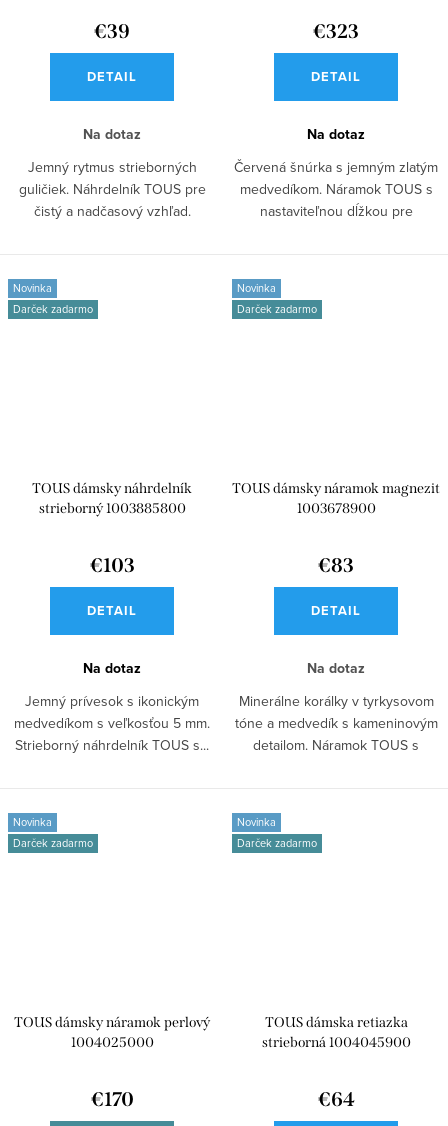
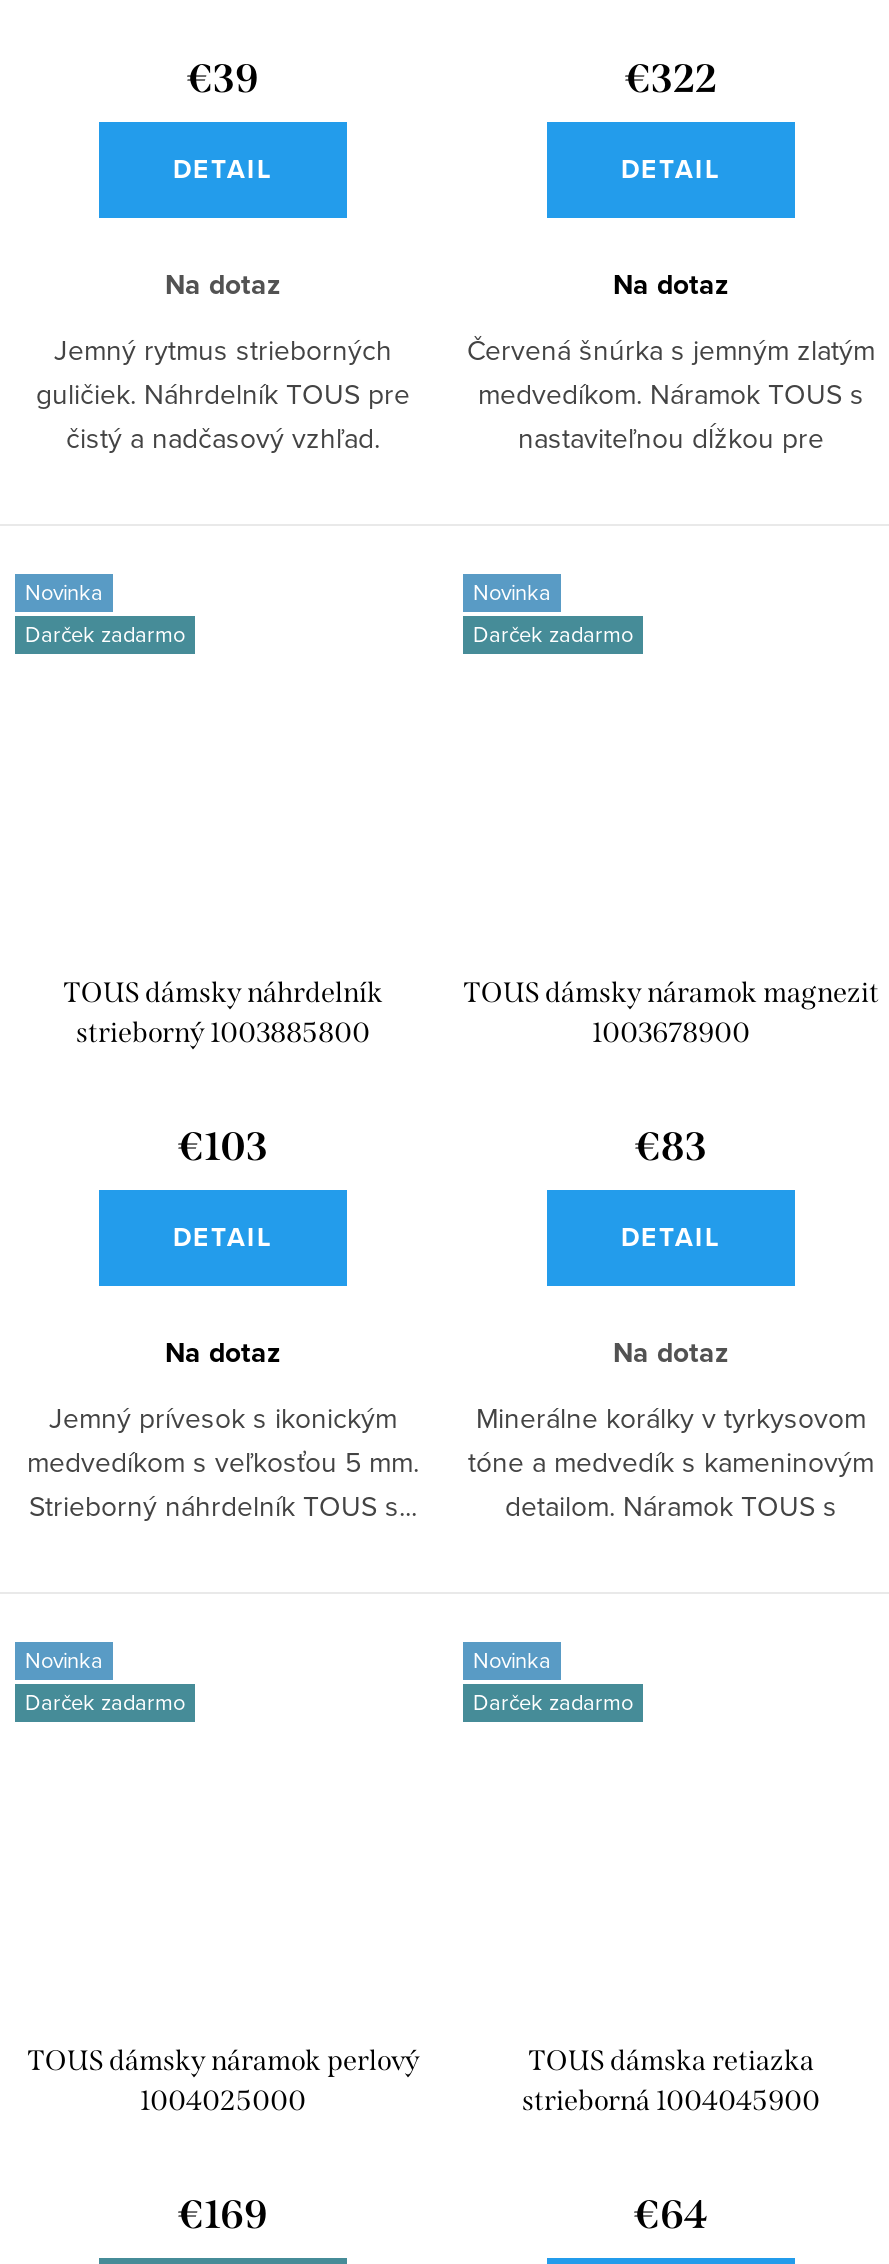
- €323
+ €322

- €170
+ €169
